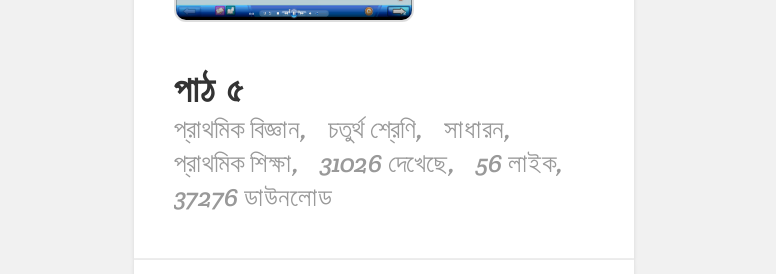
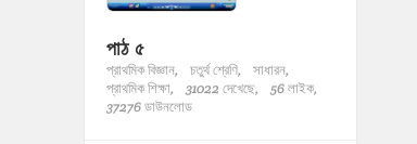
- প্রাথমিক শিক্ষা, 31026 দেখেছে, 56 লাইক,
+ প্রাথমিক শিক্ষা, 31022 দেখেছে, 56 লাইক,
